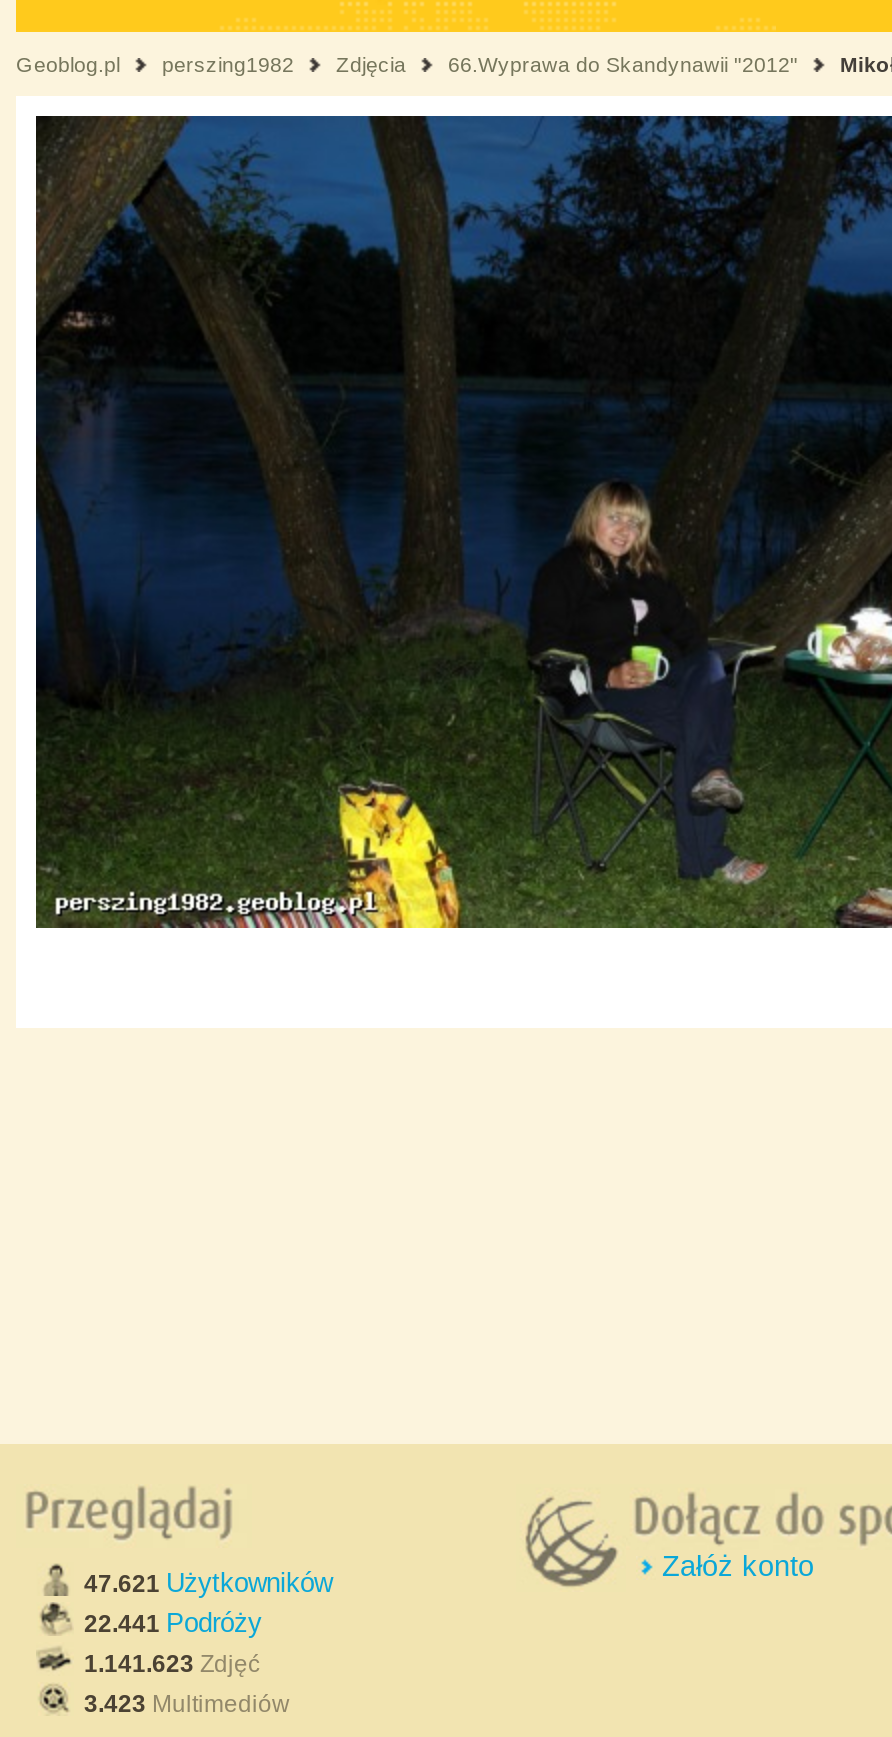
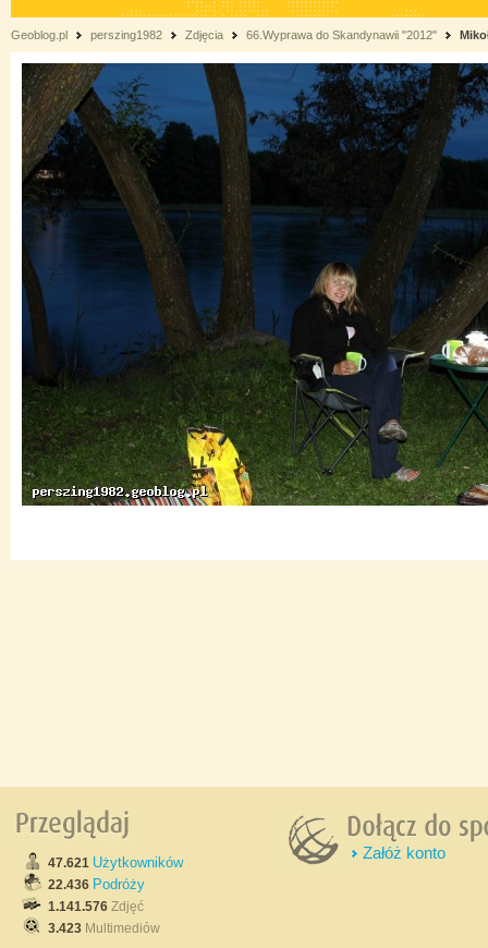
- 22.441 Podróży
+ 22.436 Podróży

- 1.141.623 Zdjęć
+ 1.141.576 Zdjęć
